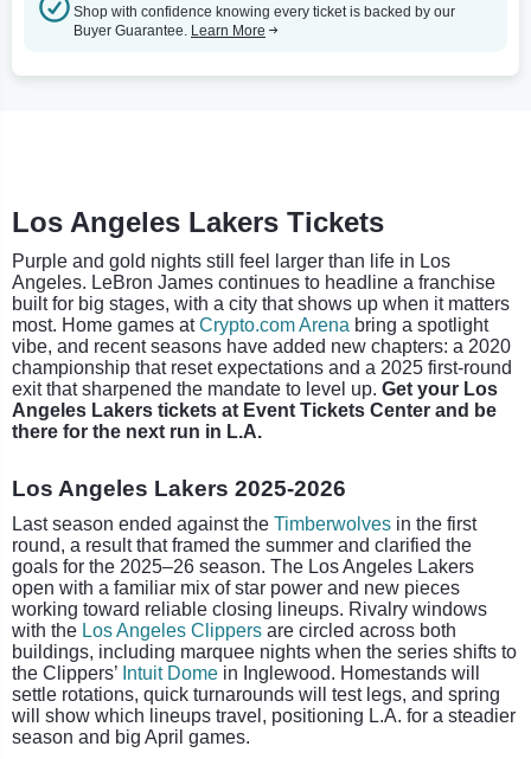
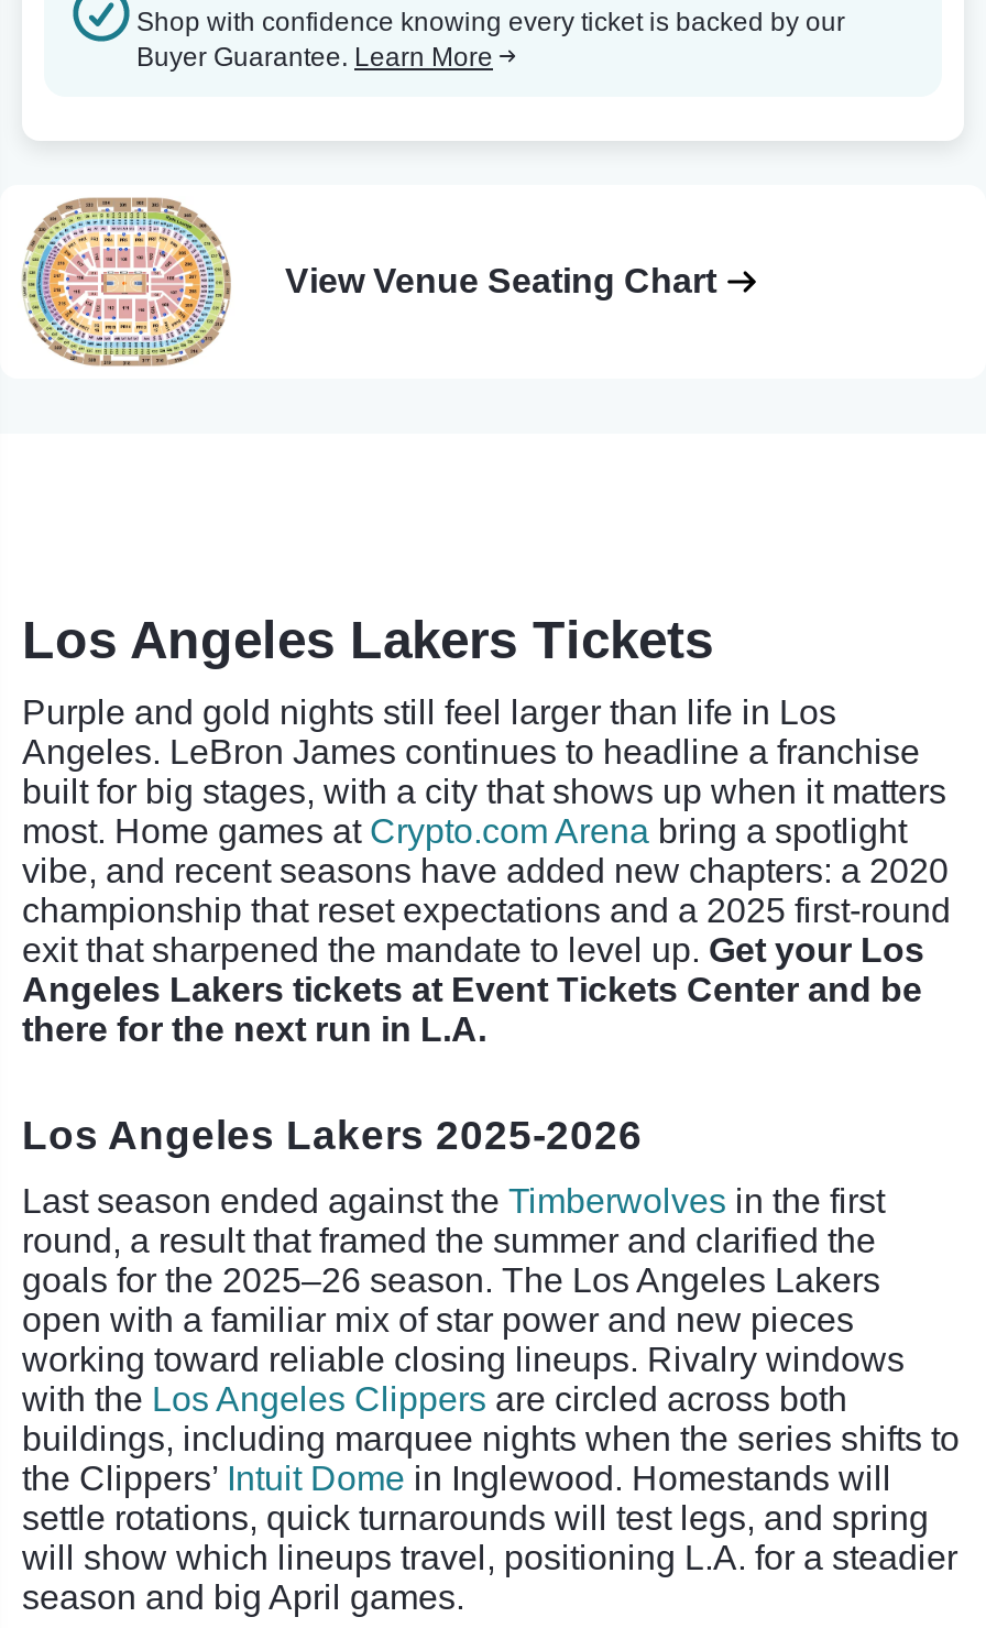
+ [image]
+ View Venue Seating Chart
